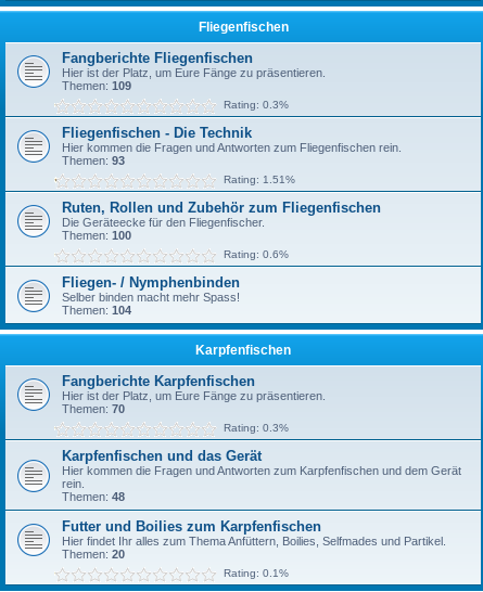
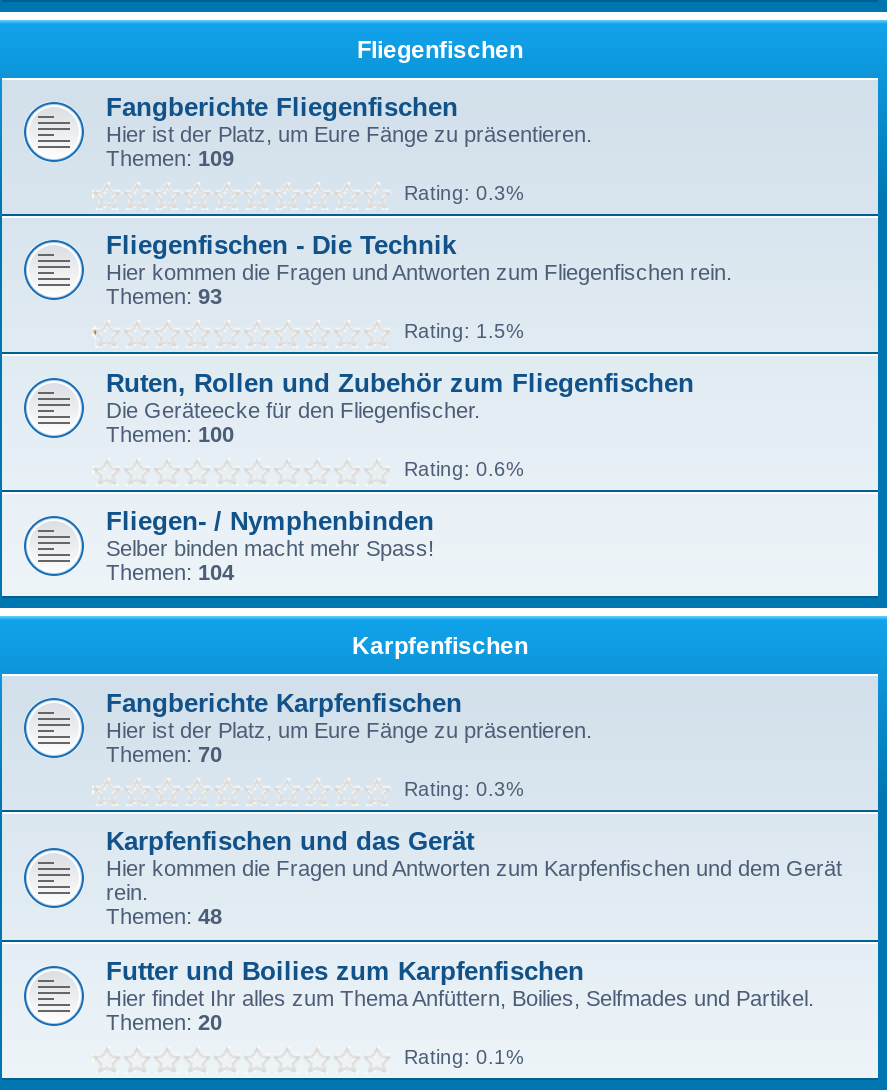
- Rating: 1.51%
+ Rating: 1.5%
